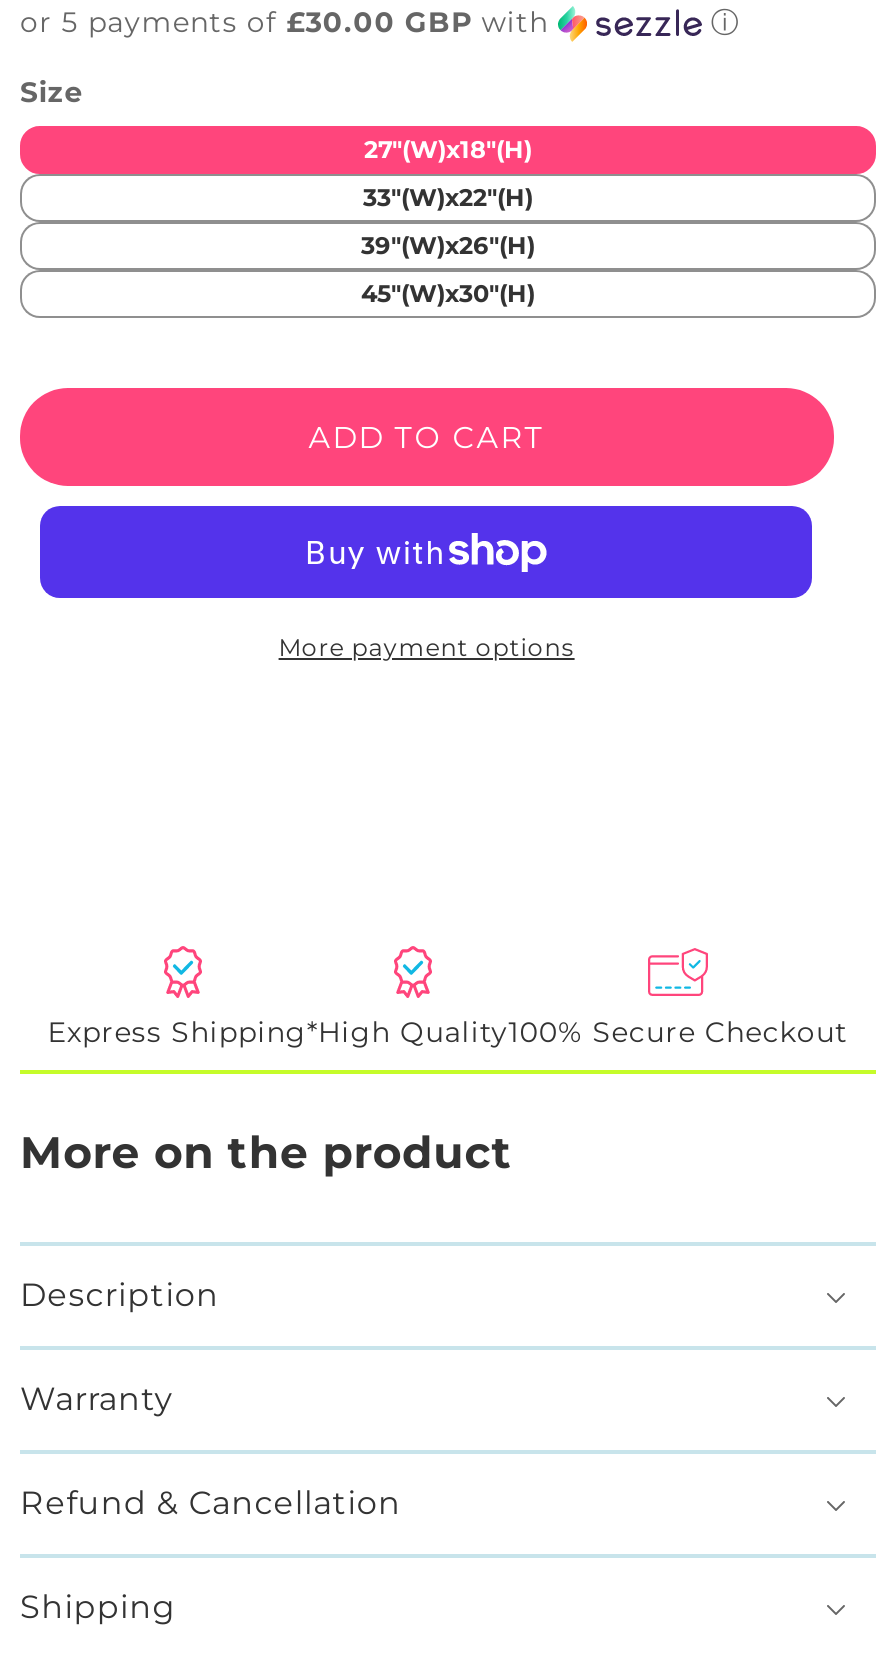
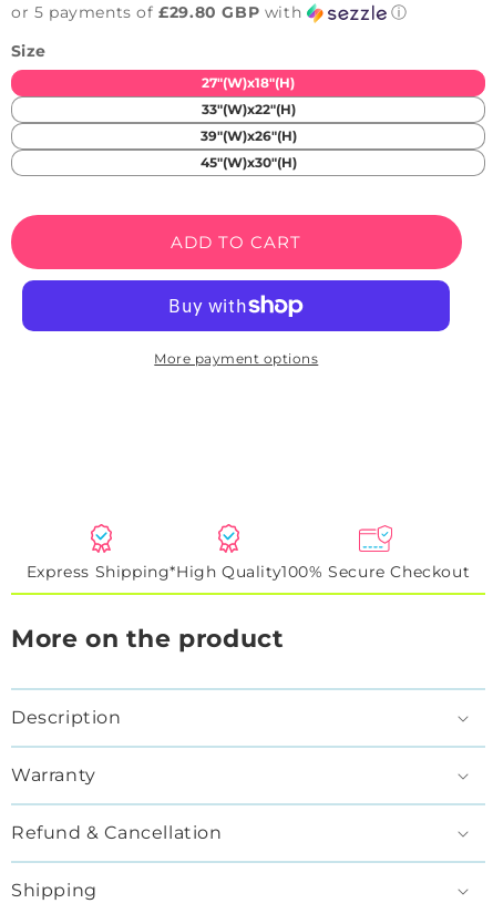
- or 5 payments of £30.00 GBP with
+ or 5 payments of £29.80 GBP with
